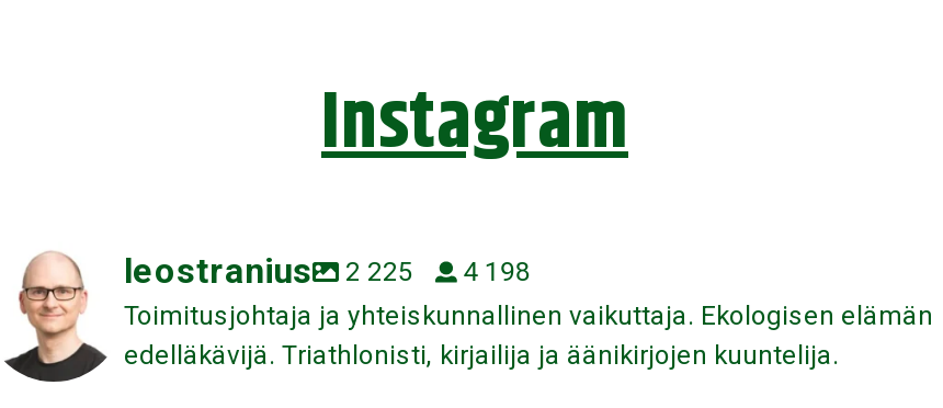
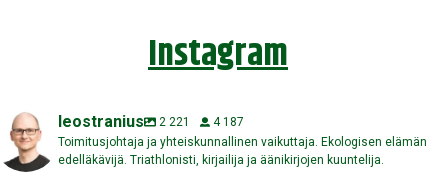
- 2 225
+ 2 221

- 4 198
+ 4 187
